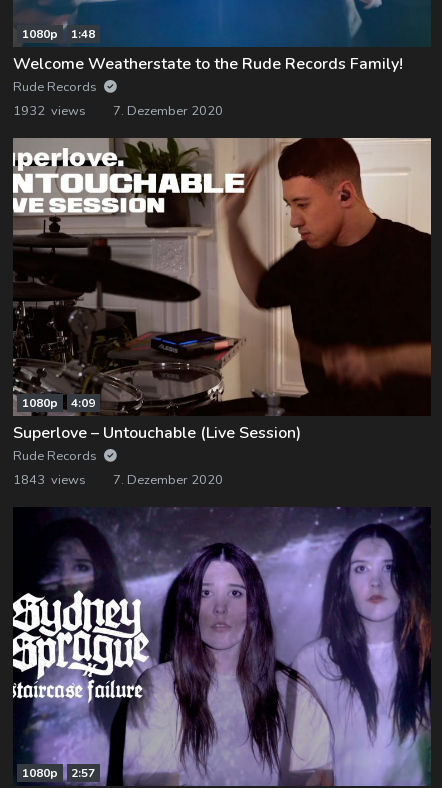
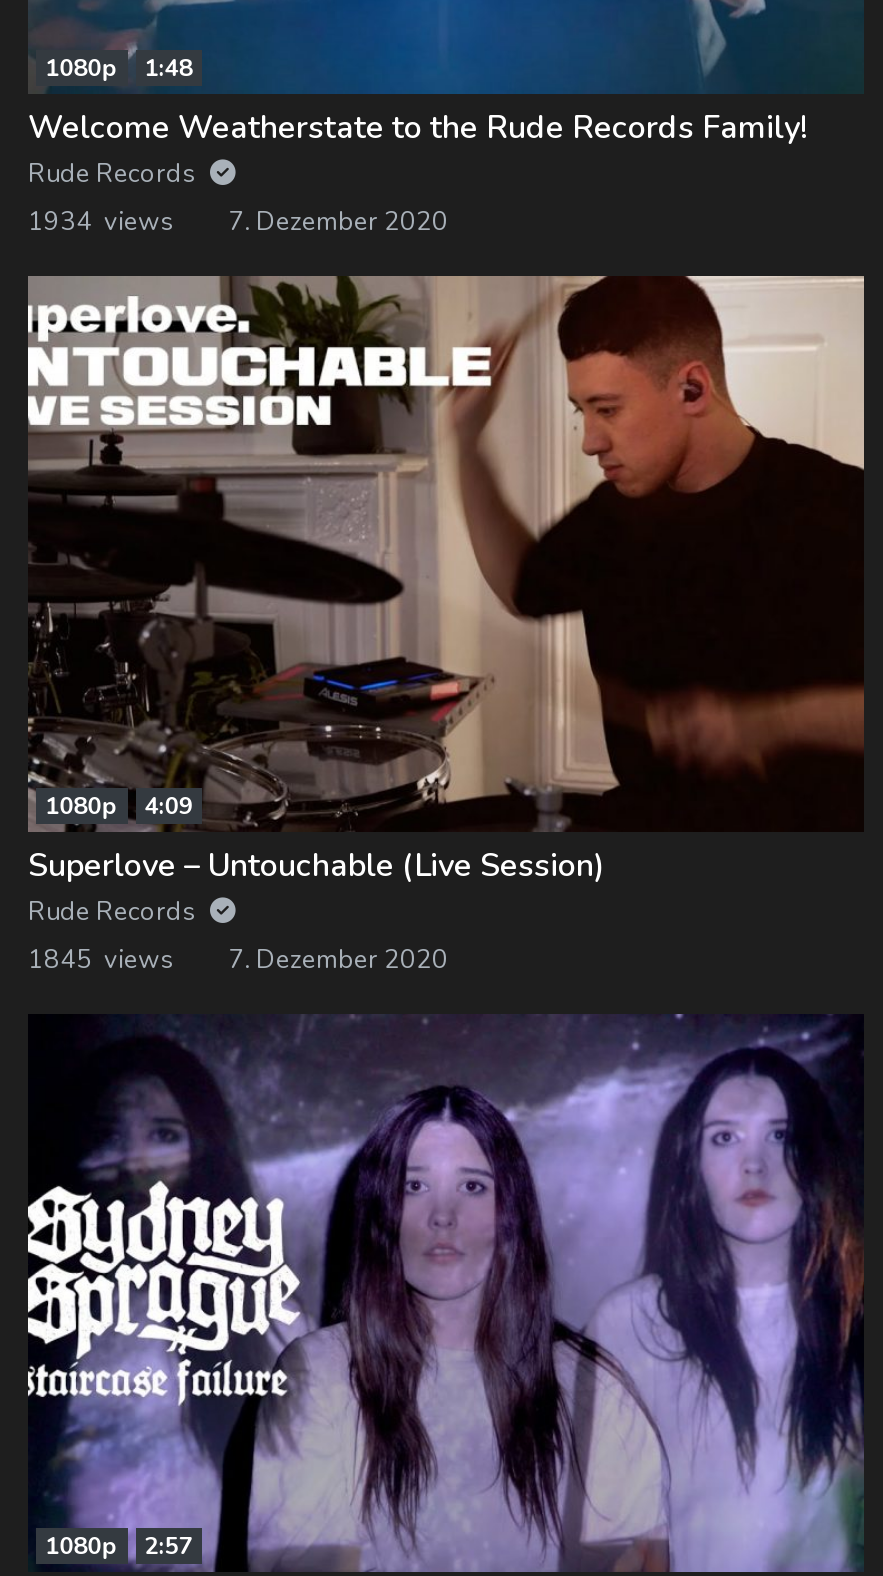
- 1932 views 7. Dezember 2020
+ 1934 views 7. Dezember 2020

- 1843 views 7. Dezember 2020
+ 1845 views 7. Dezember 2020
